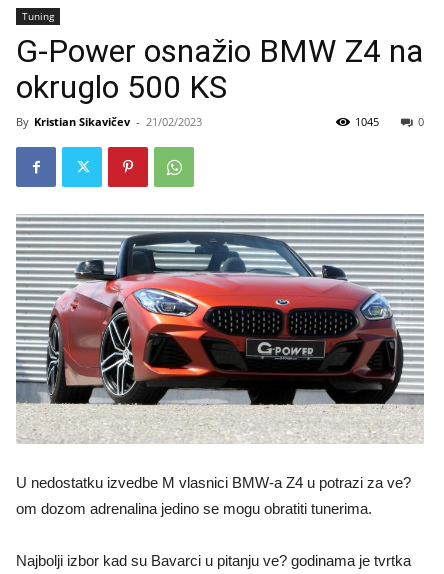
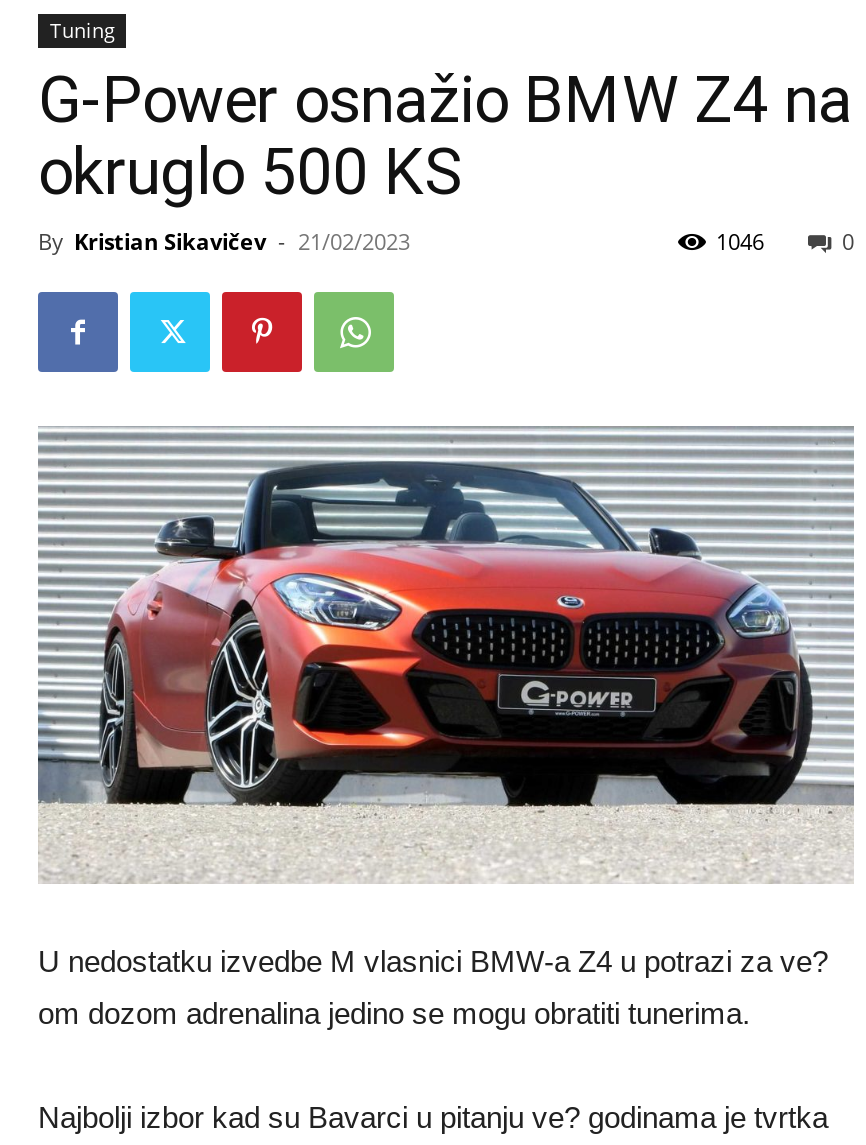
- 1045
+ 1046
